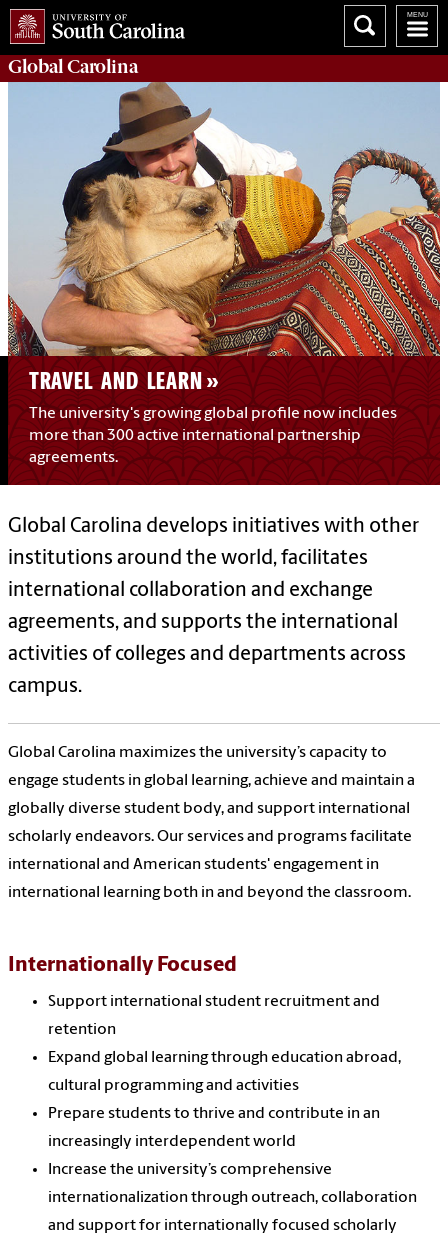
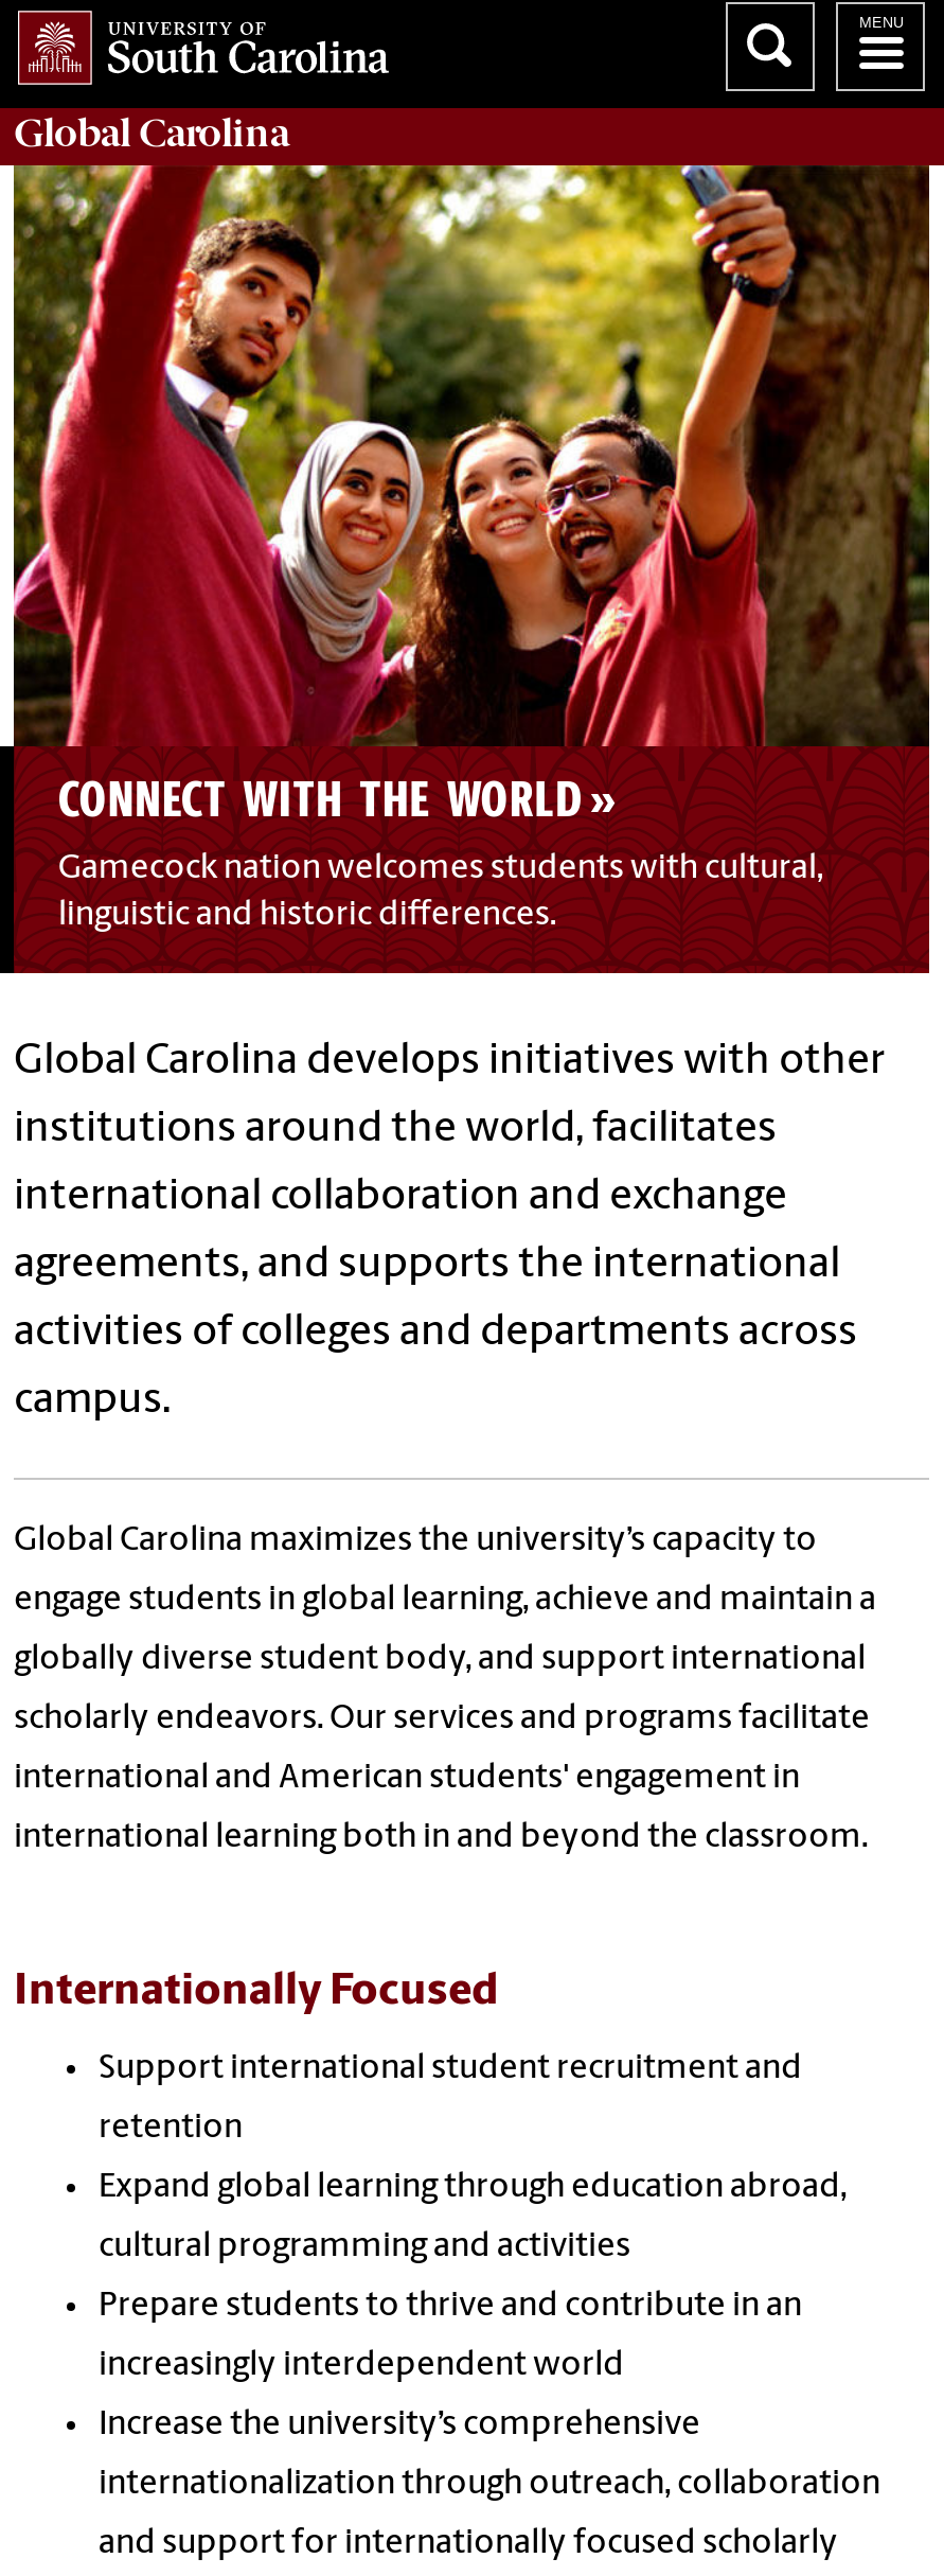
- [image]
- TRAVEL AND LEARN
- The university's growing global profile now includes
- more than 300 active international partnership
- agreements.
+ [image]
+ CONNECT WITH THE WORLD
+ Gamecock nation welcomes students with cultural,
+ linguistic and historic differences.
